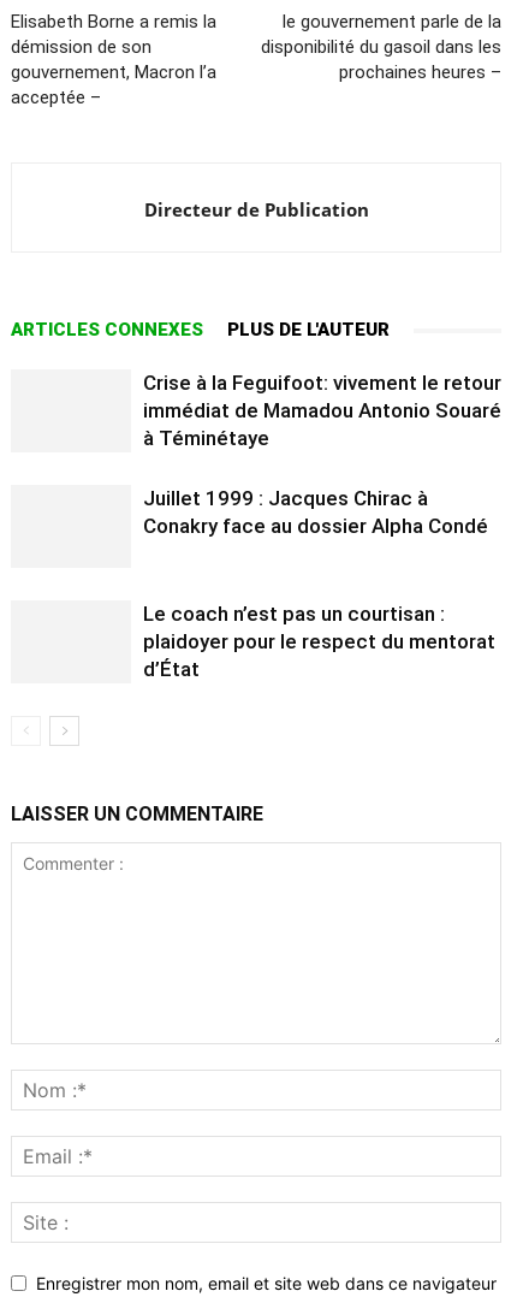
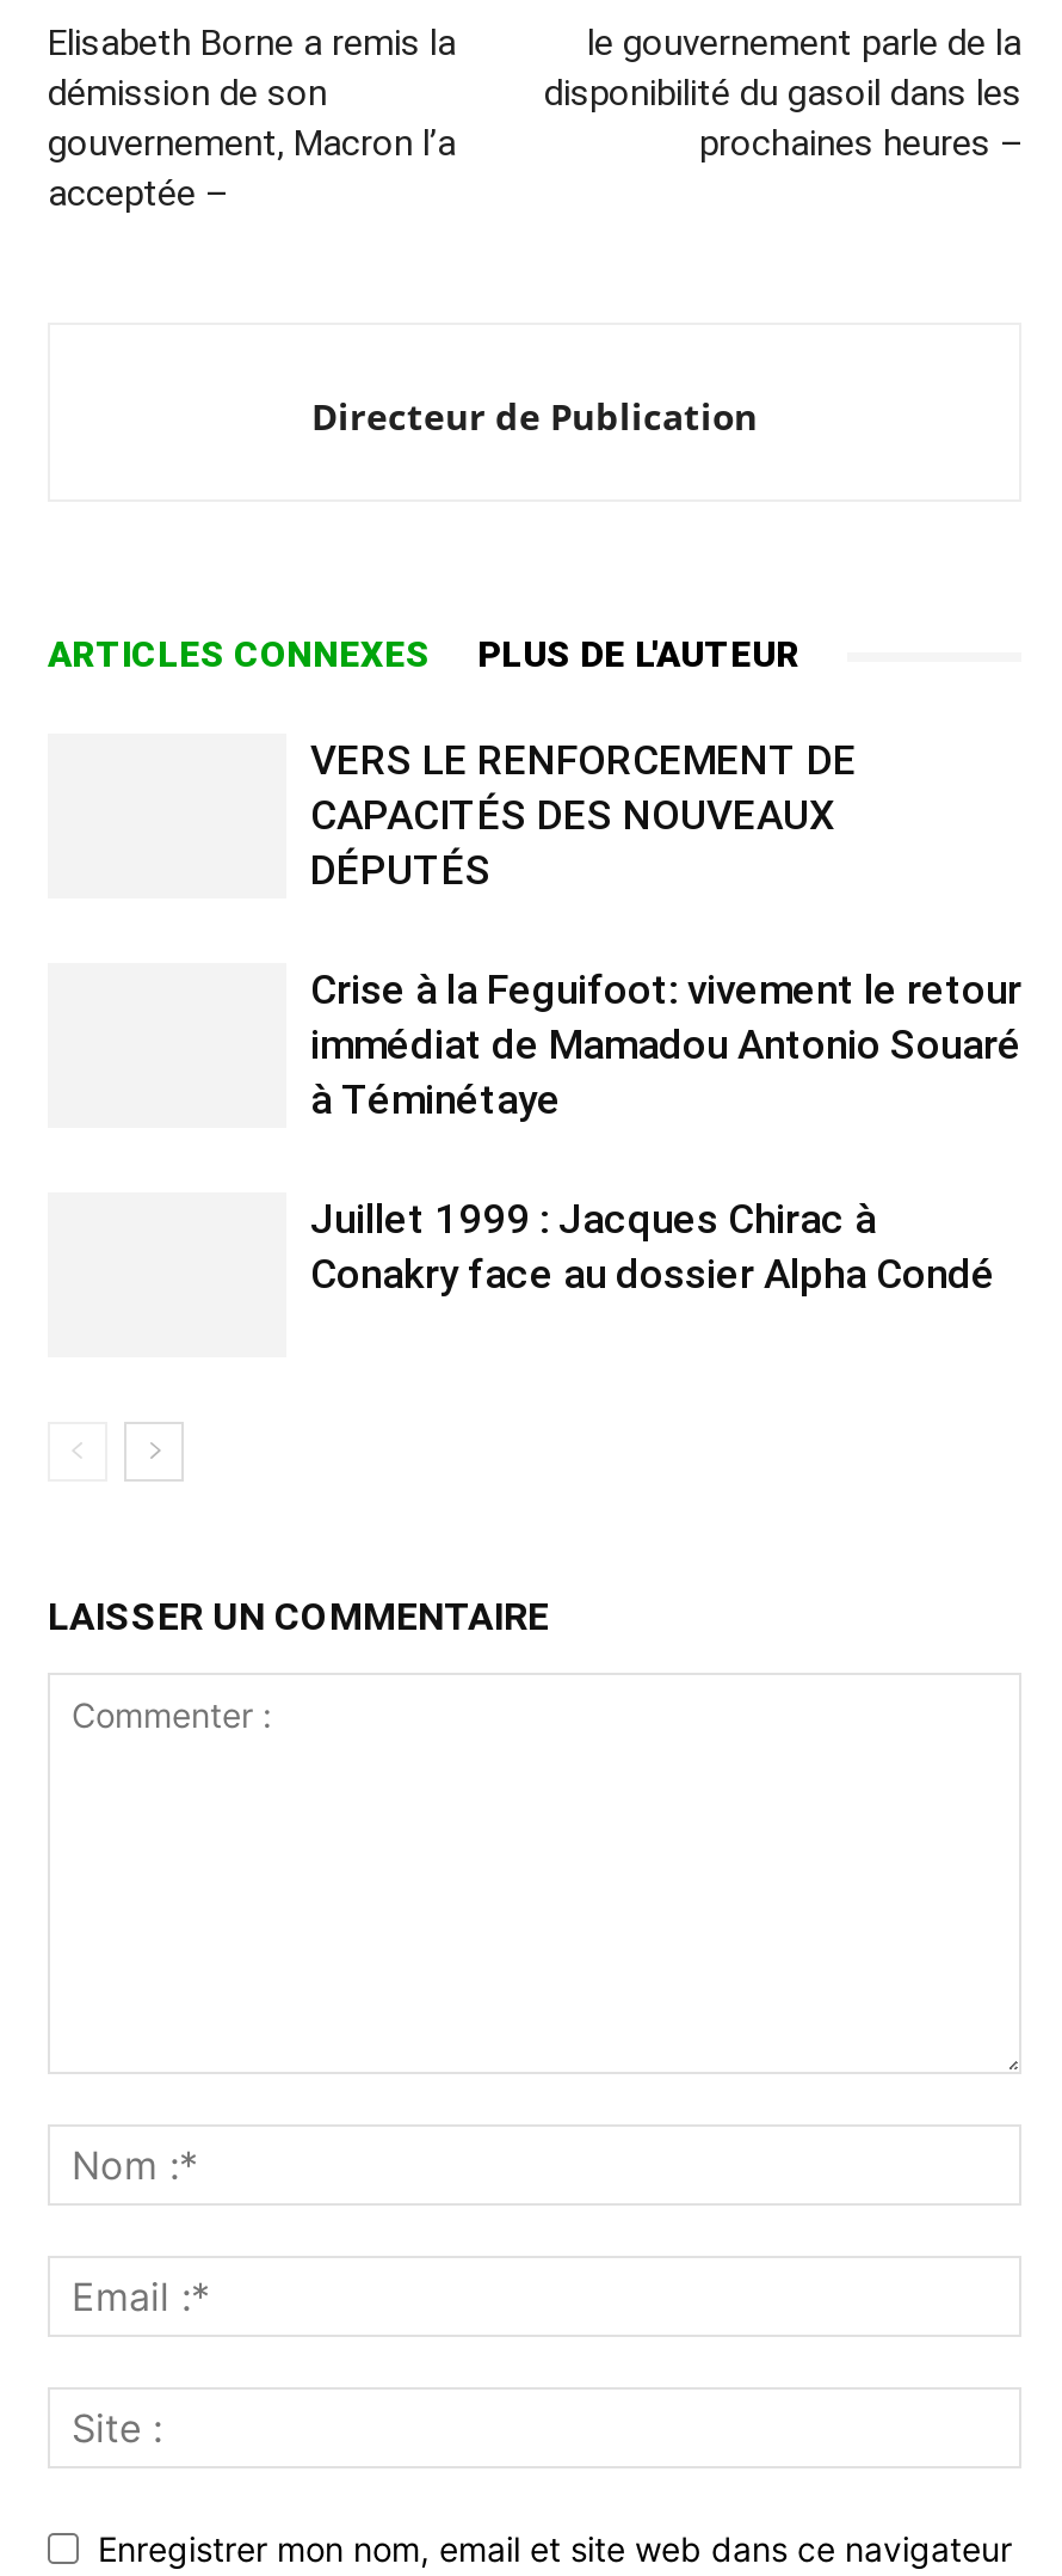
+ VERS LE RENFORCEMENT DE
+ CAPACITÉS DES NOUVEAUX
+ DÉPUTÉS

moved down: Crise à la Feguifoot: vivement le retour | immédiat de Mamadou Antonio Souaré | à Téminétaye | Juillet 1999 : Jacques Chirac à | Conakry face au dossier Alpha Condé

- Le coach n’est pas un courtisan :
- plaidoyer pour le respect du mentorat
- d’État
